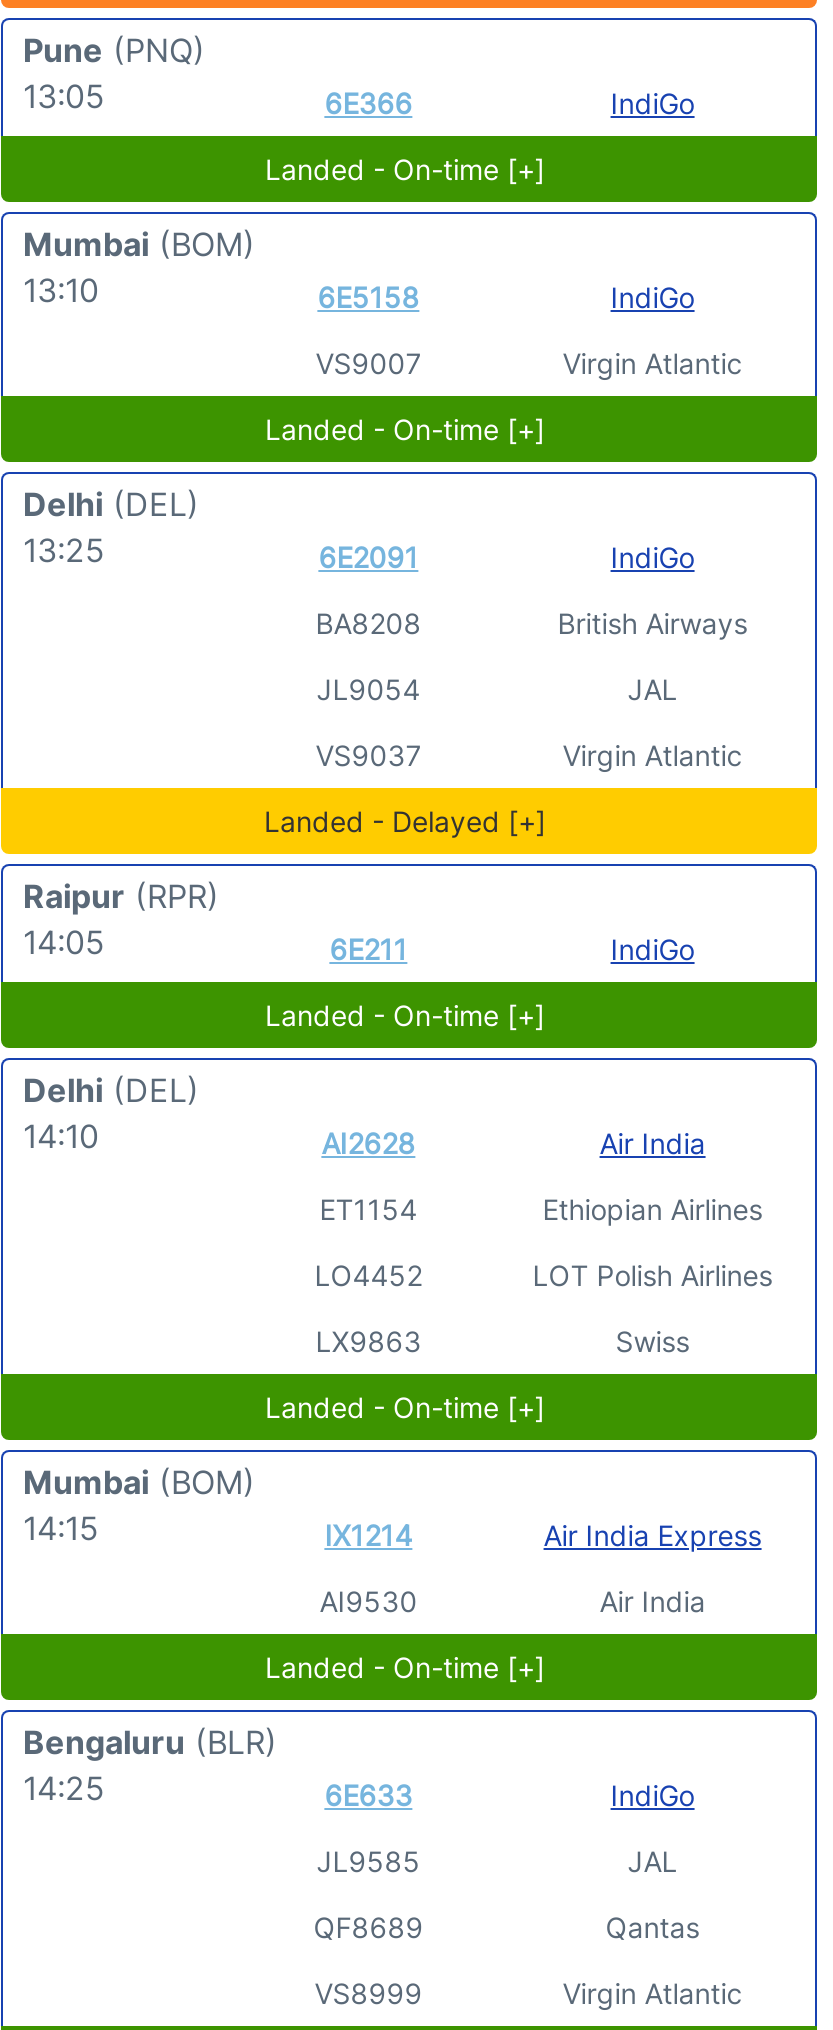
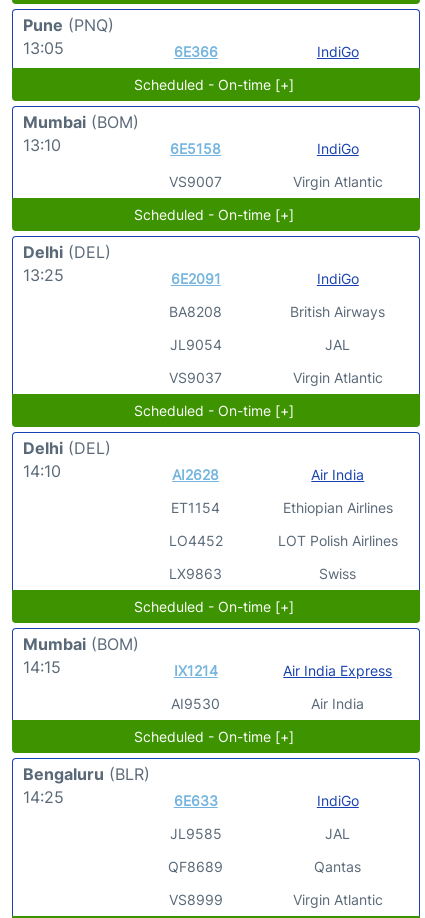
- Landed - On-time [+]
+ Scheduled - On-time [+]

- Landed - On-time [+]
+ Scheduled - On-time [+]

- Landed - Delayed [+]
- Raipur (RPR)
- 14:05
- 6E211
- IndiGo
- Landed - On-time [+]
+ Scheduled - On-time [+]

- Landed - On-time [+]
+ Scheduled - On-time [+]

- Landed - On-time [+]
+ Scheduled - On-time [+]
